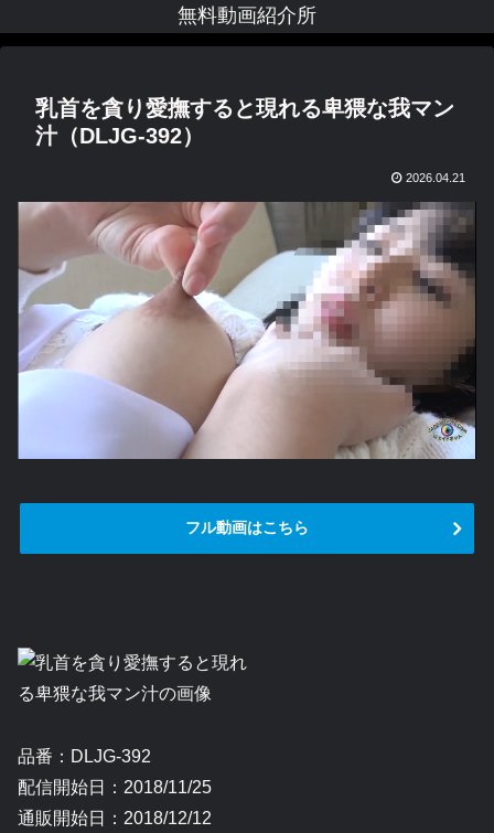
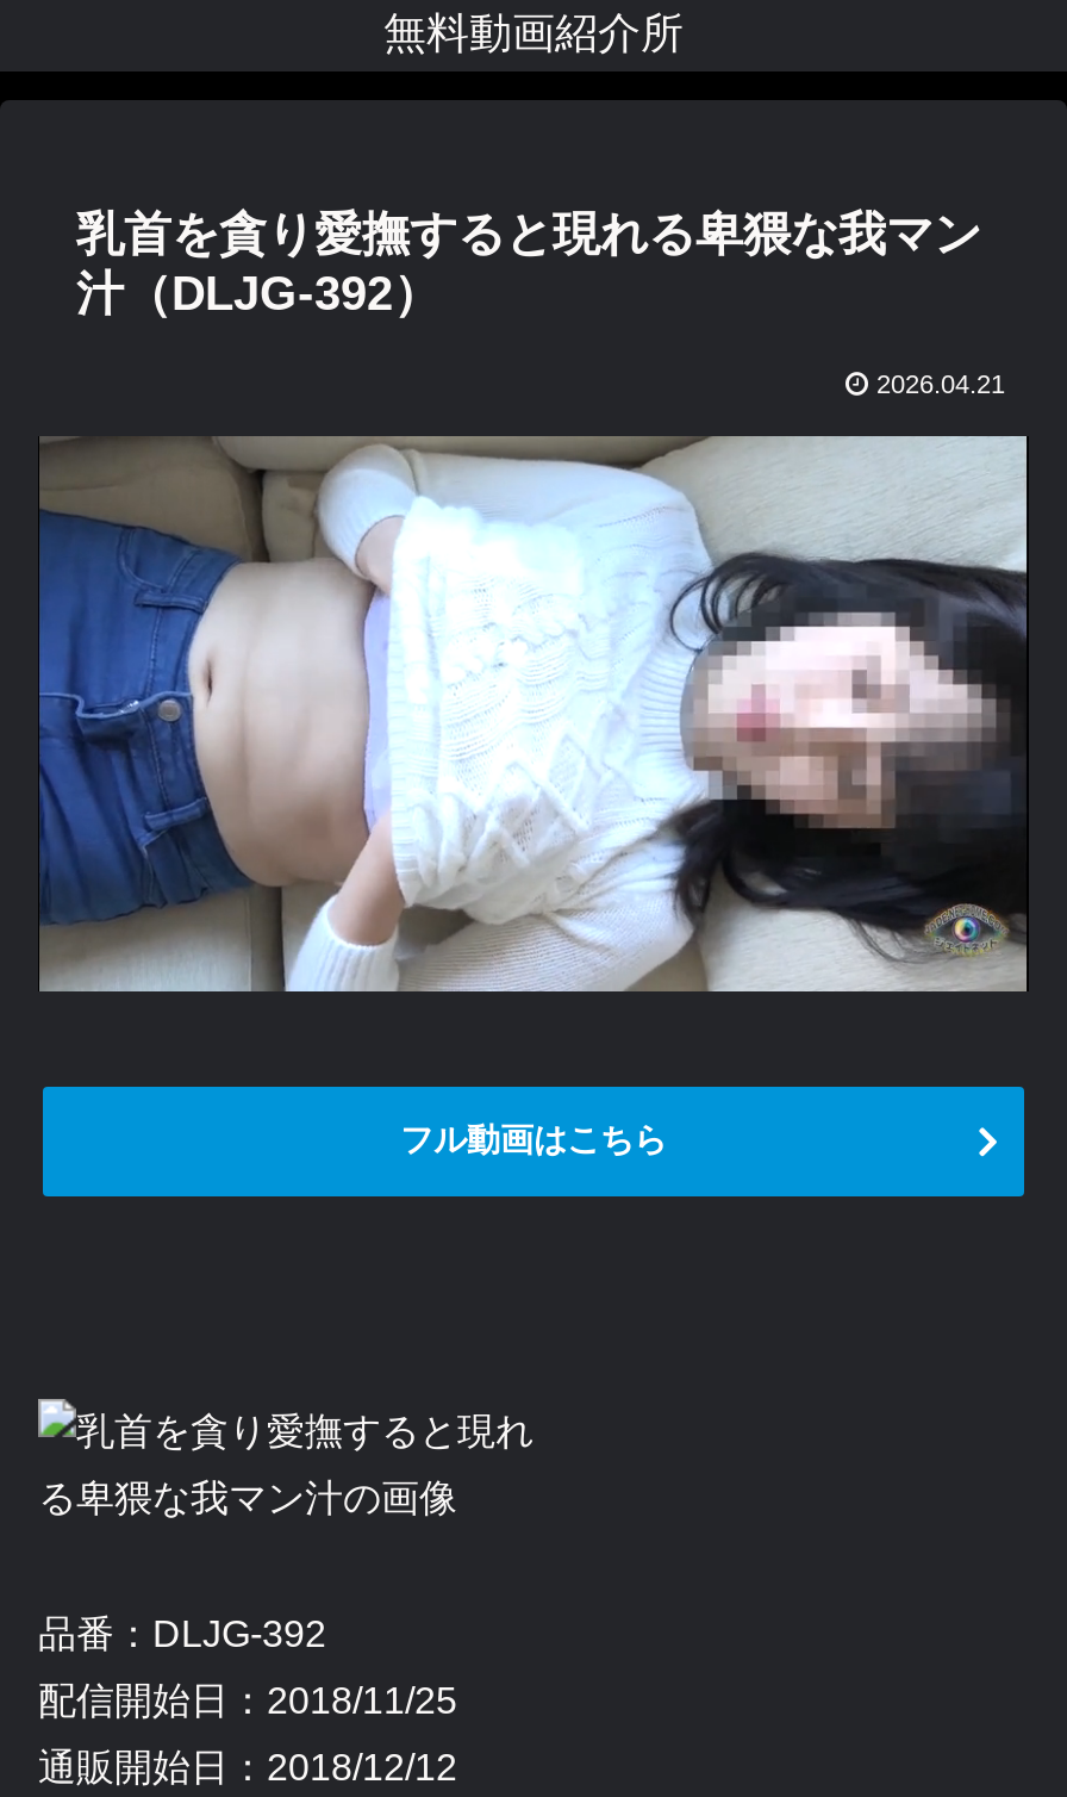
- [image]
+ [image]
